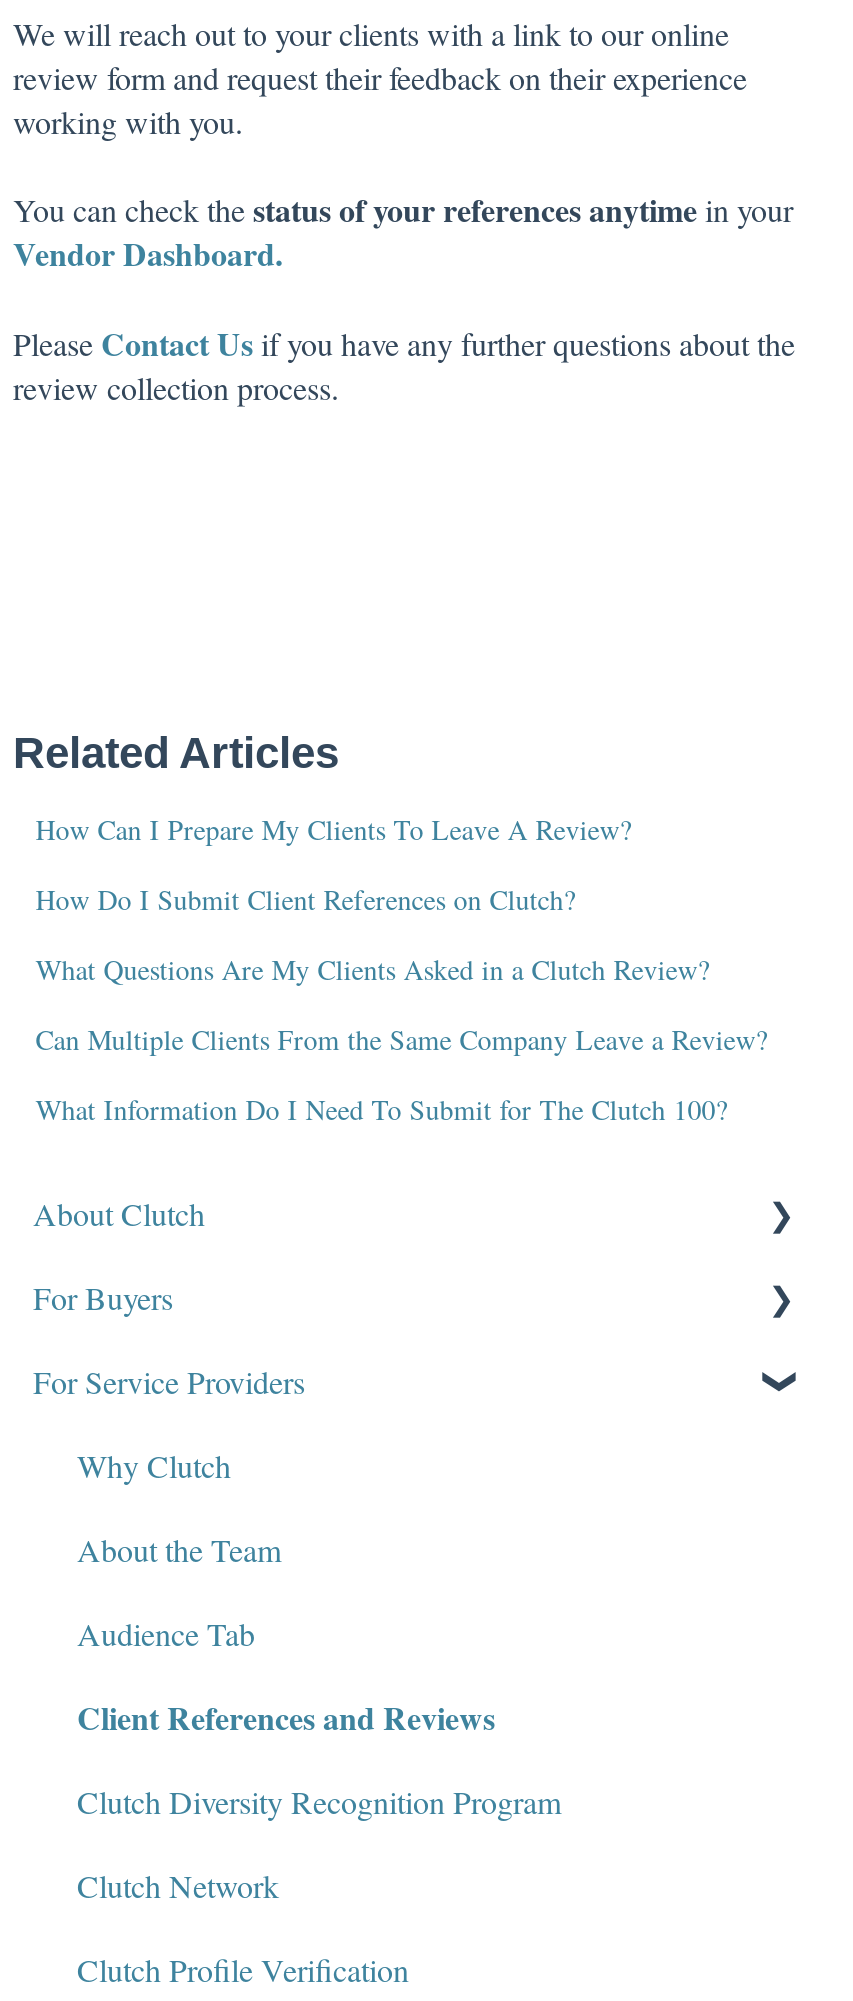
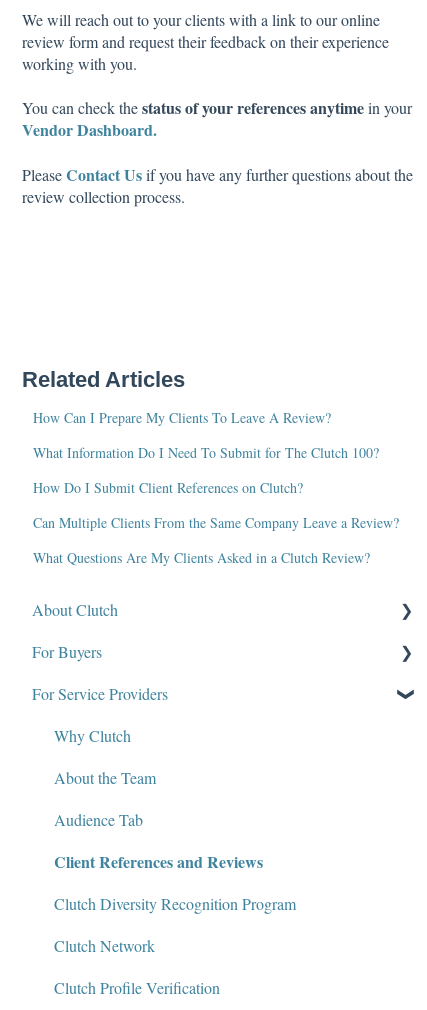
moved down: How Do I Submit Client References on Clutch? | Can Multiple Clients From the Same Company Leave a Review? | What Questions Are My Clients Asked in a Clutch Review?

moved up: What Information Do I Need To Submit for The Clutch 100?
